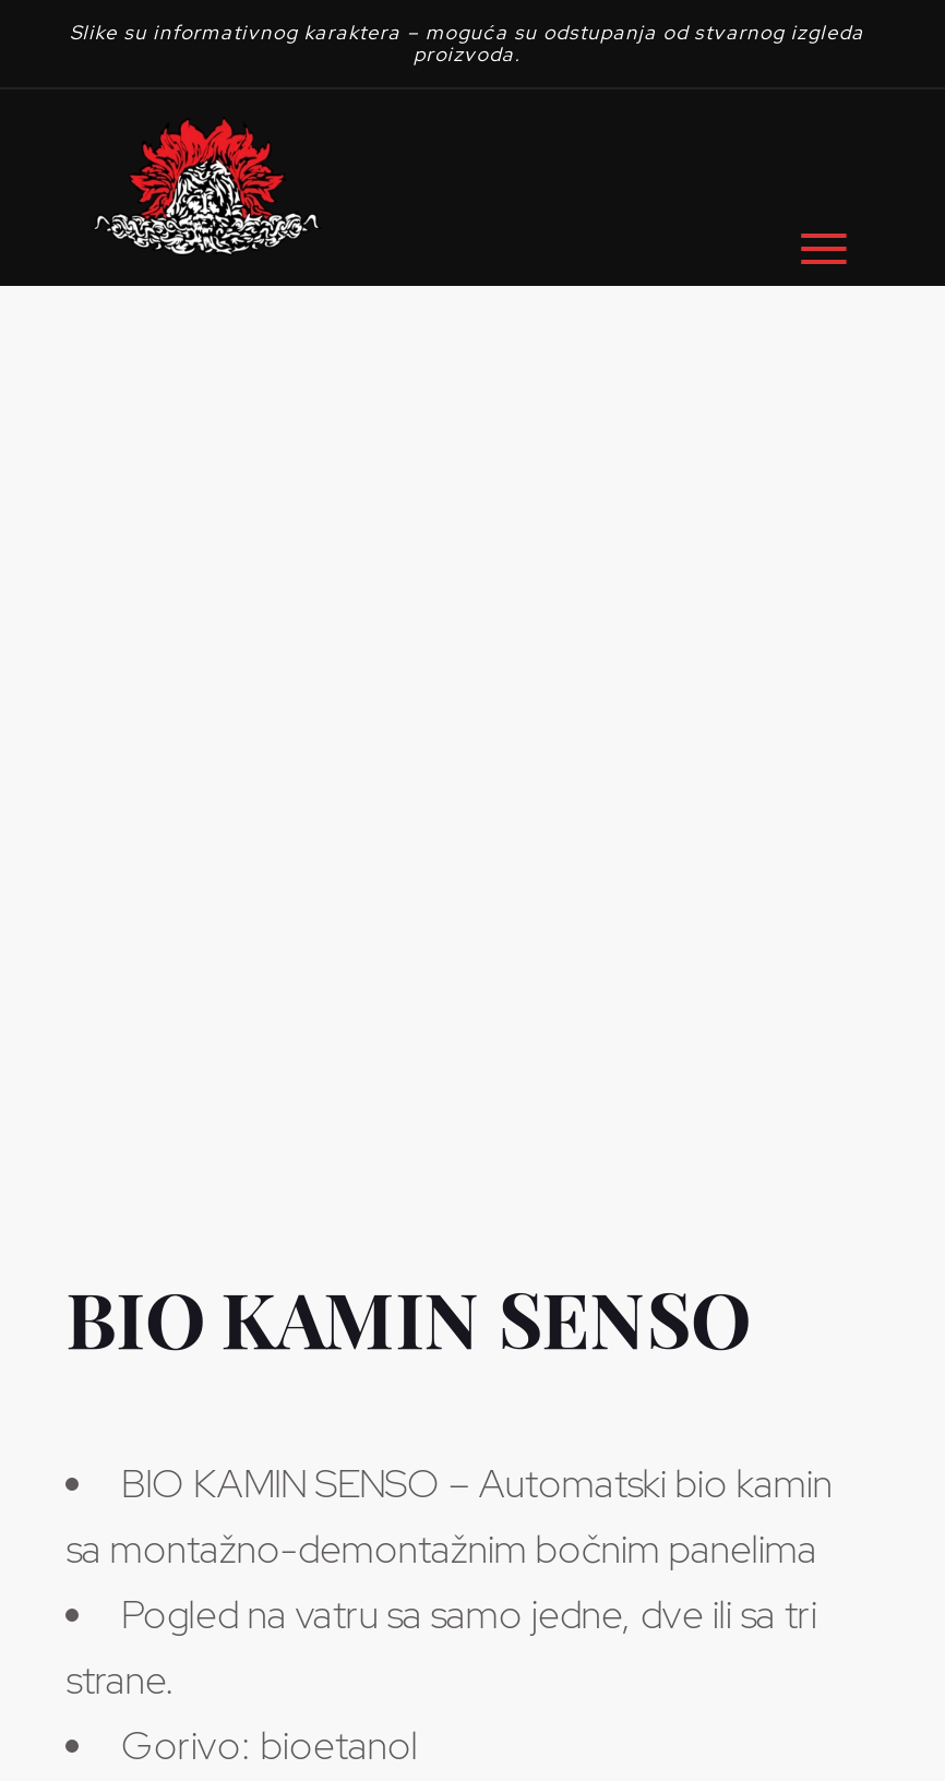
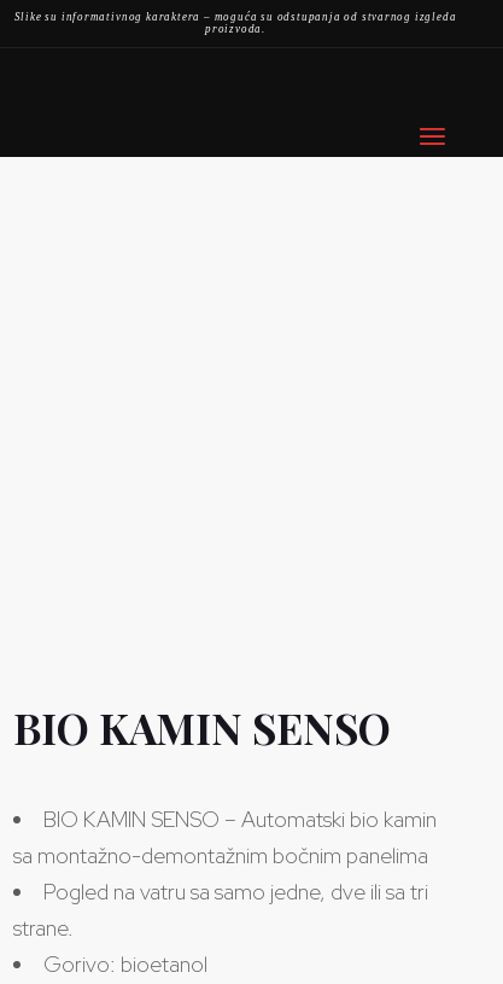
- [image]
